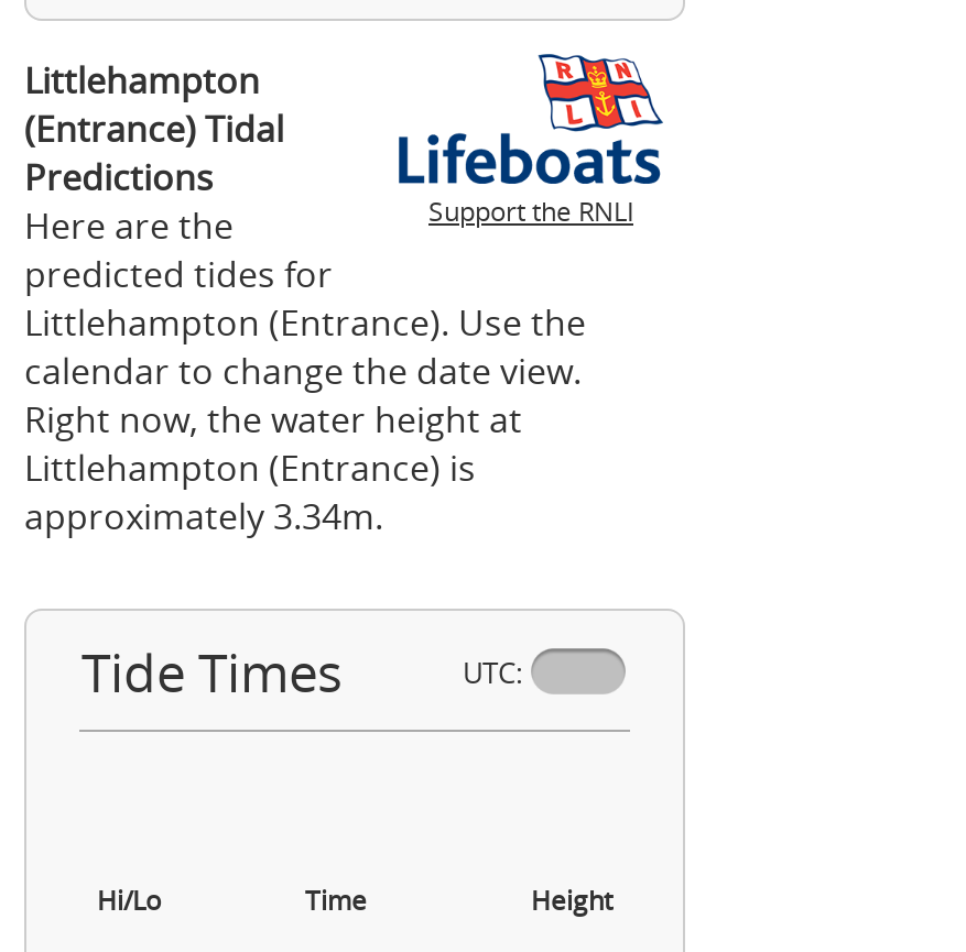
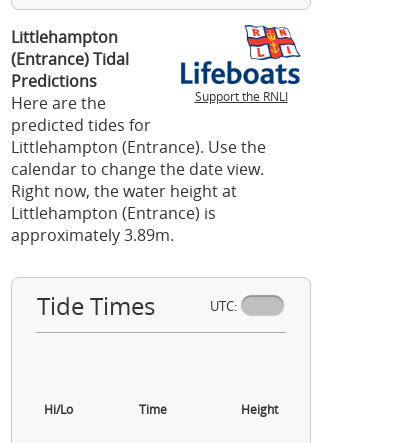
- approximately 3.34m.
+ approximately 3.89m.
